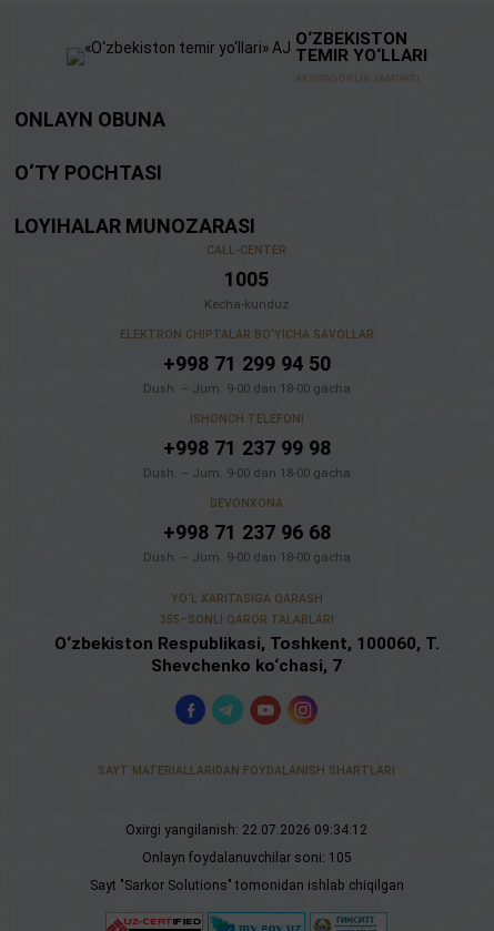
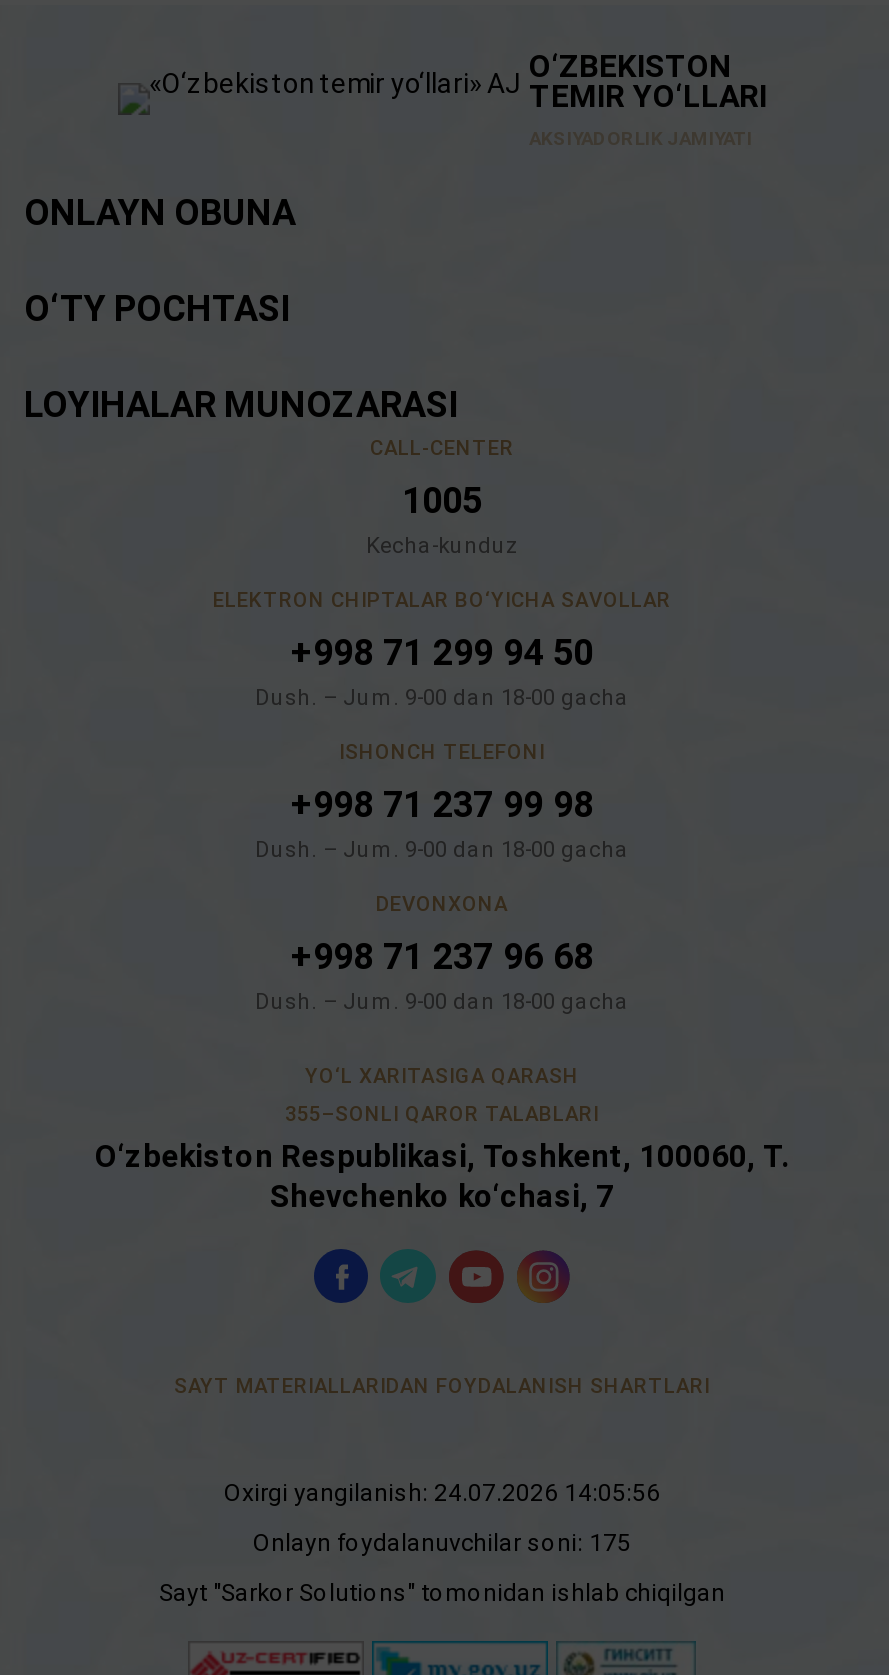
- Оxirgi yangilanish: 22.07.2026 09:34:12
+ Оxirgi yangilanish: 24.07.2026 14:05:56

- Onlayn foydalanuvchilar soni: 105
+ Onlayn foydalanuvchilar soni: 175
